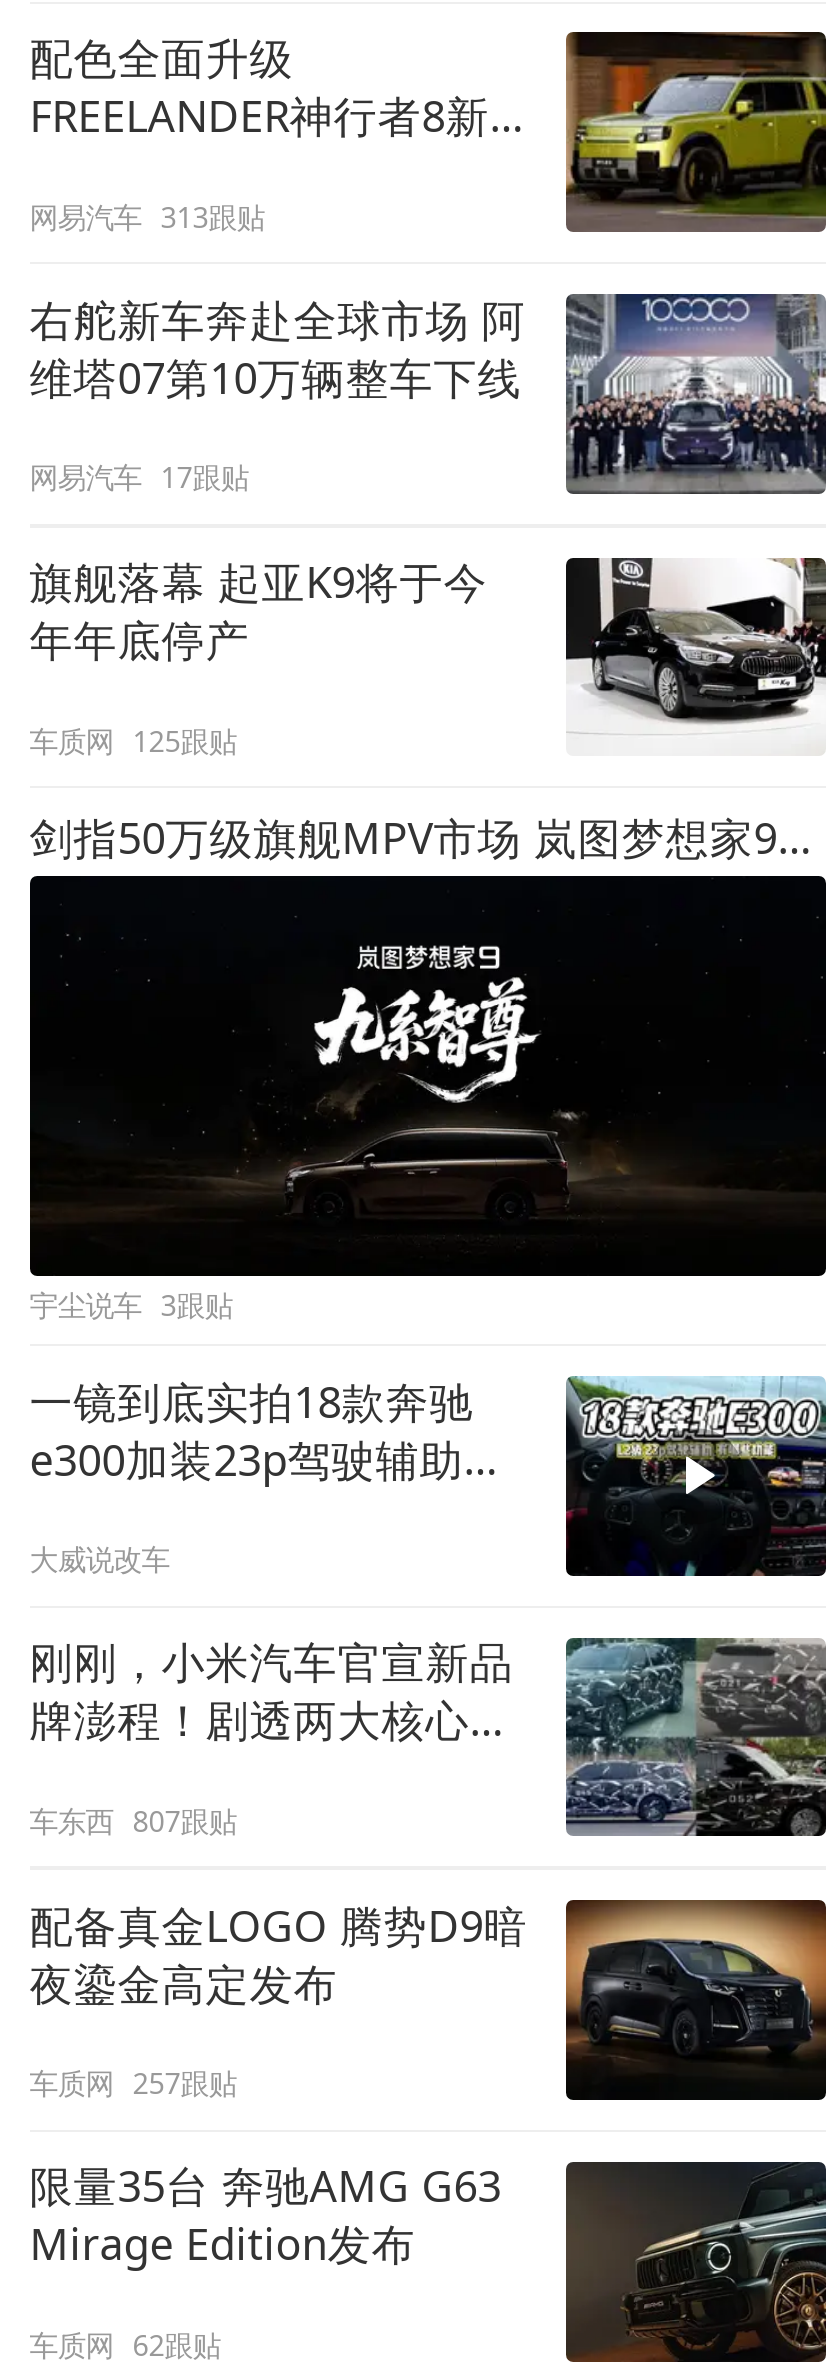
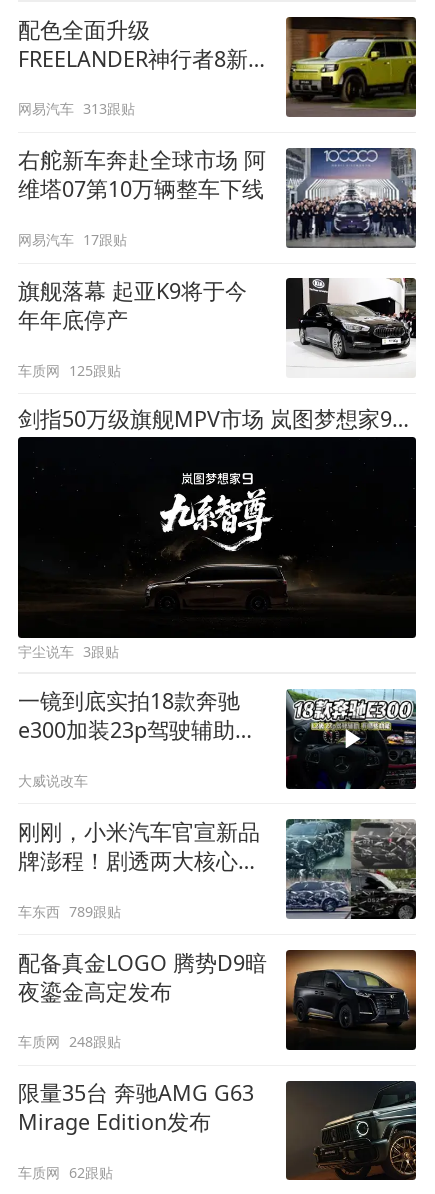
- 车东西 807跟贴
+ 车东西 789跟贴

- 车质网 257跟贴
+ 车质网 248跟贴
